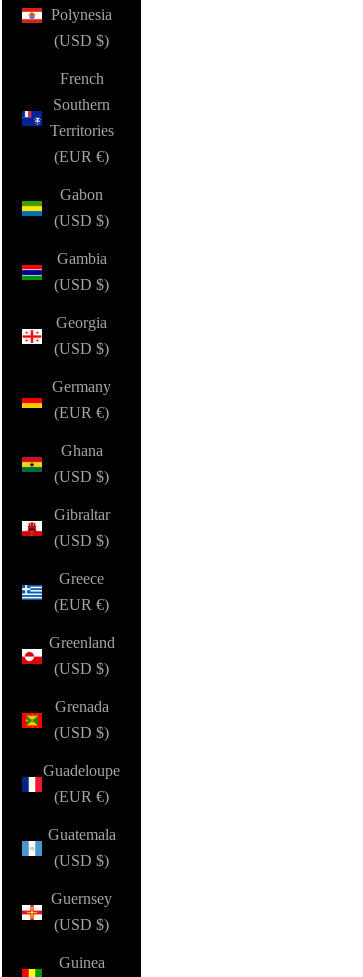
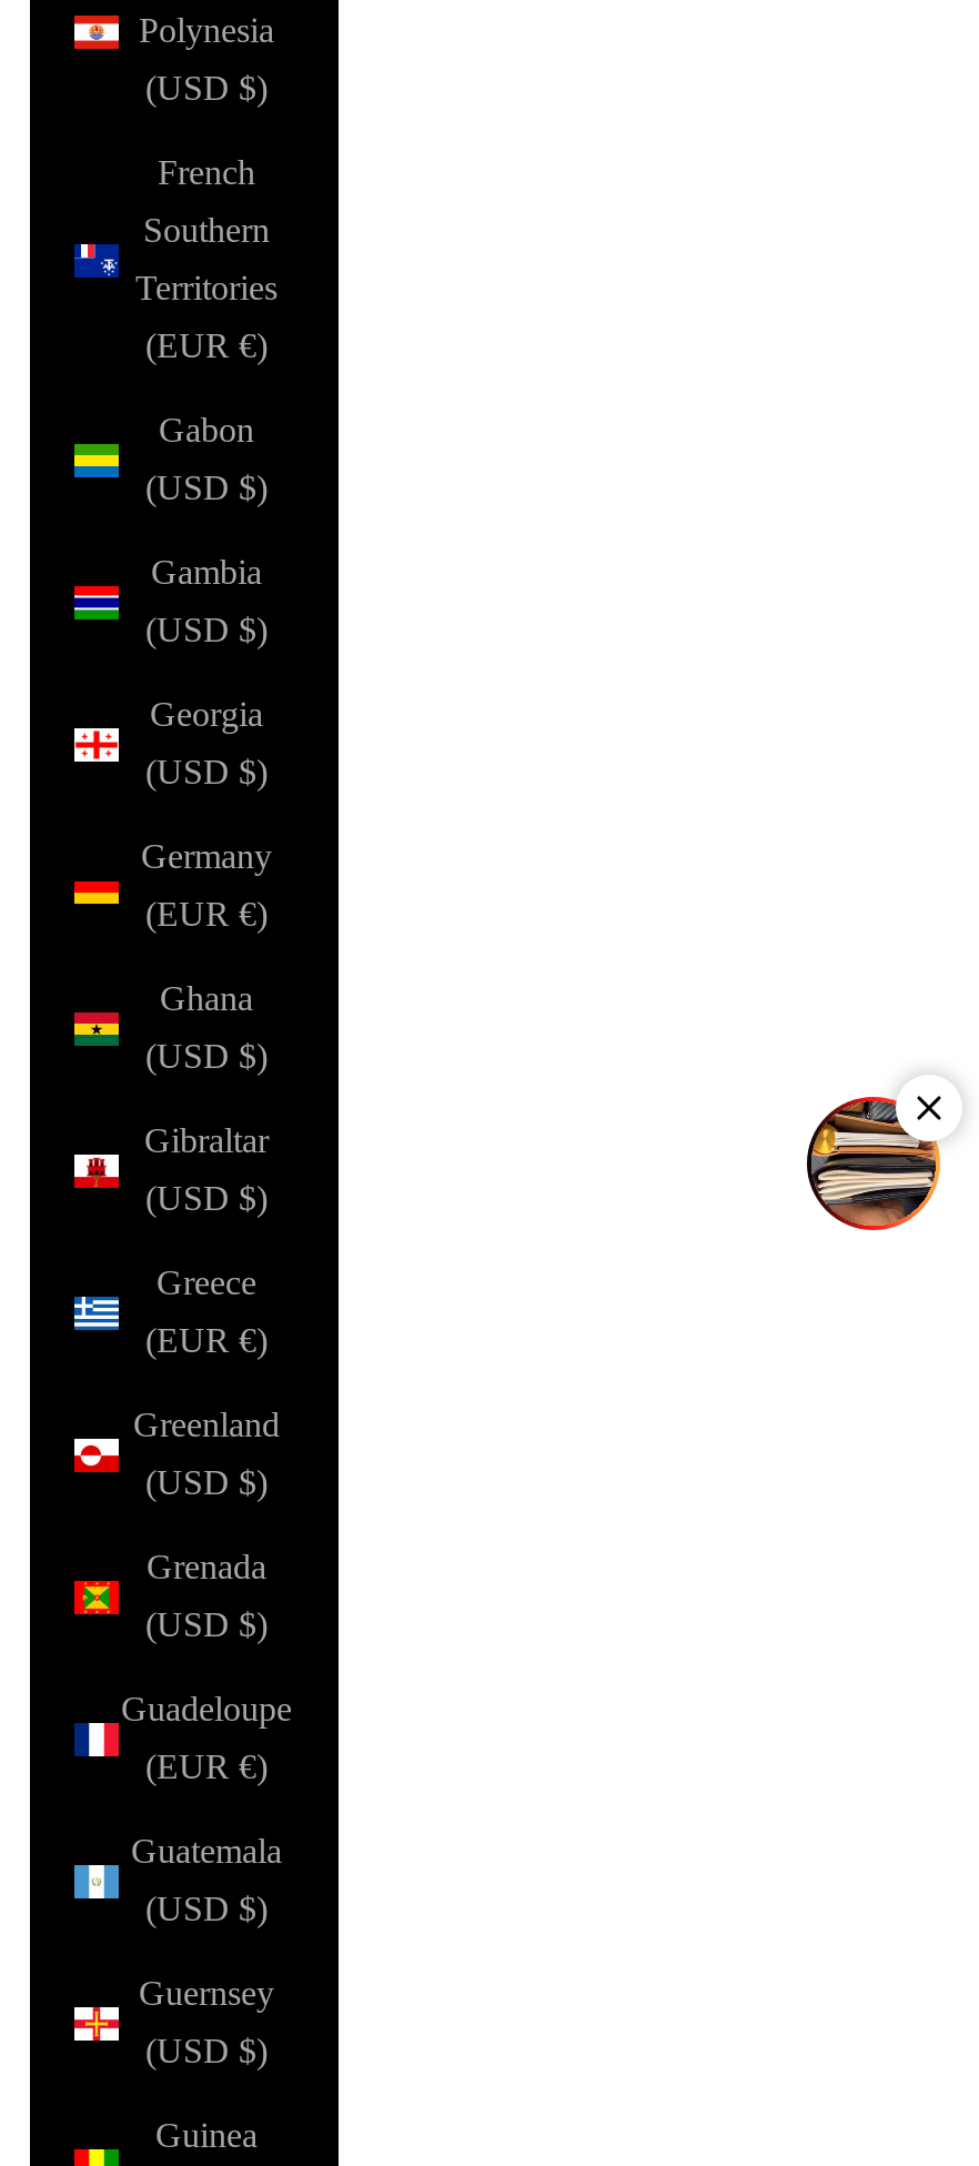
+ [image]
